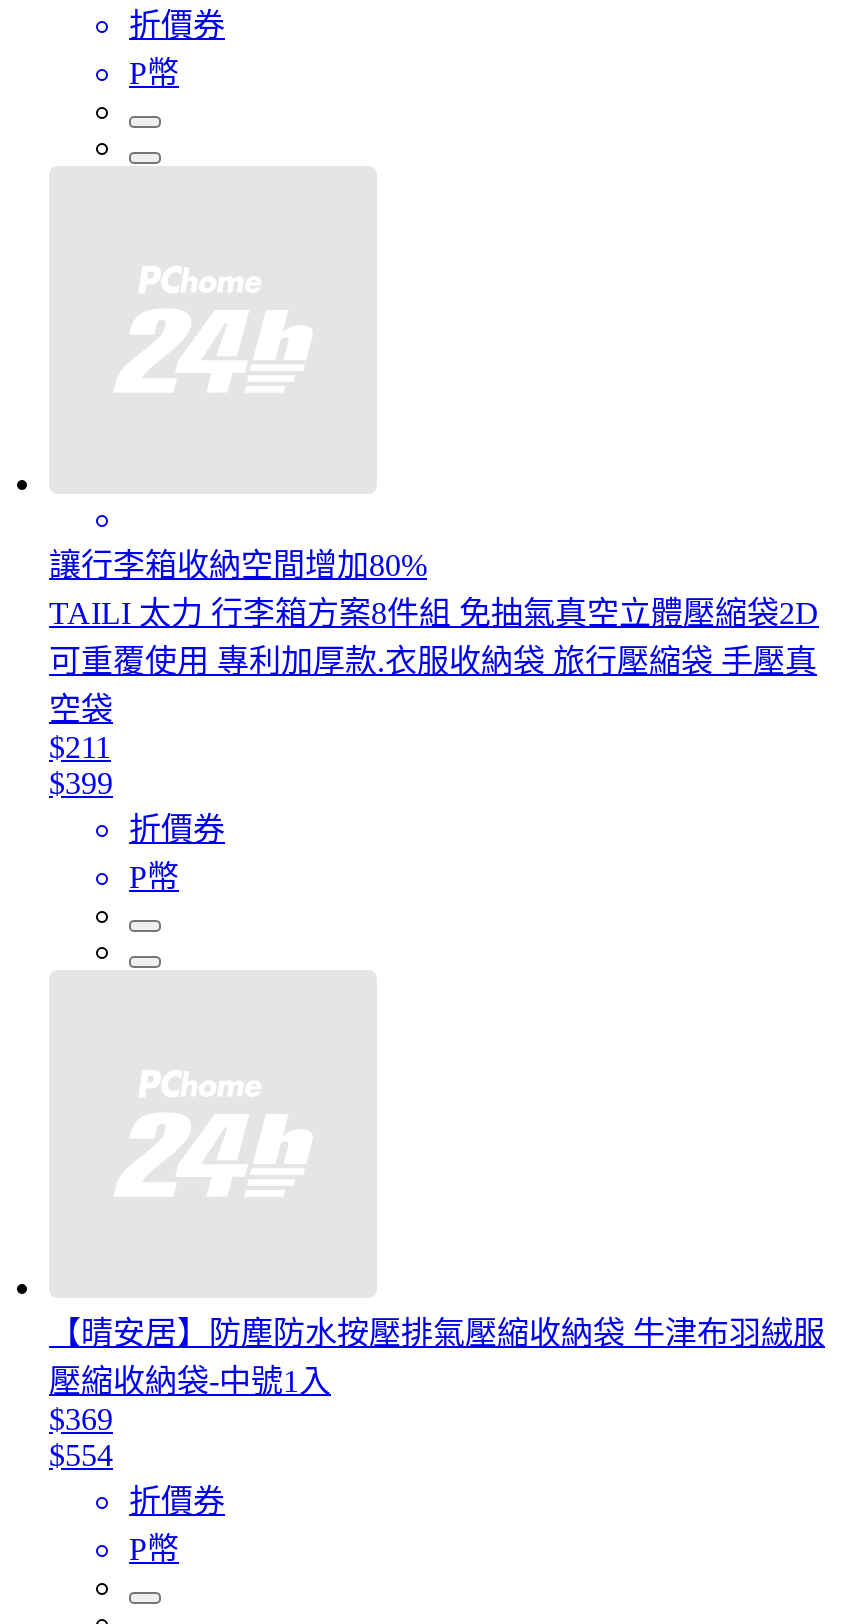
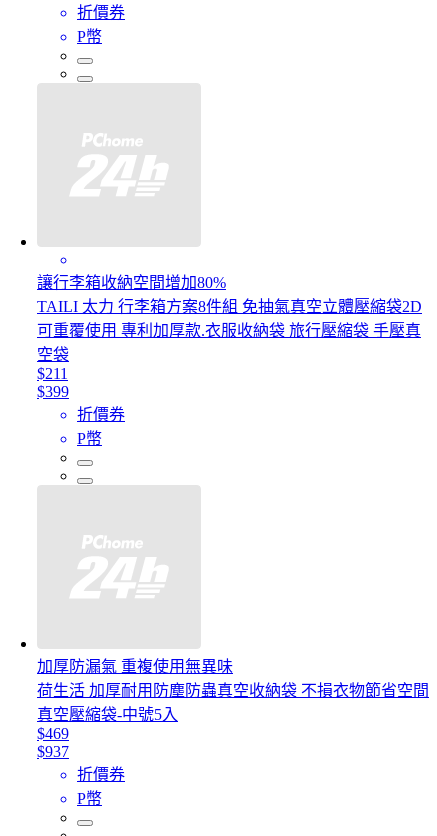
- 【晴安居】防塵防水按壓排氣壓縮收納袋 牛津布羽絨服
- 壓縮收納袋-中號1入
- $369
- $554
+ 加厚防漏氣 重複使用無異味
+ 荷生活 加厚耐用防塵防蟲真空收納袋 不損衣物節省空間
+ 真空壓縮袋-中號5入
+ $469
+ $937
